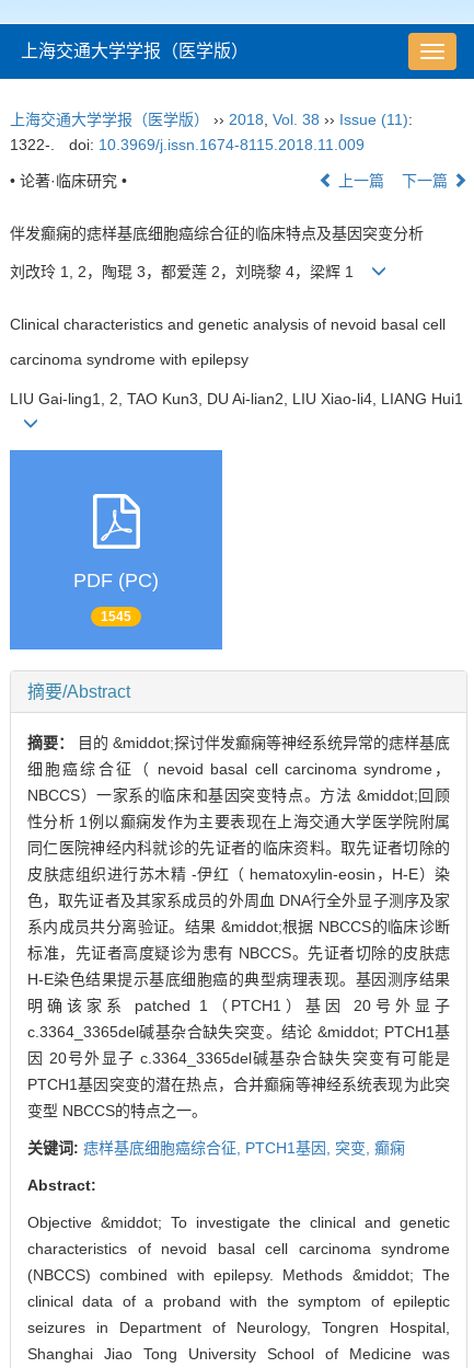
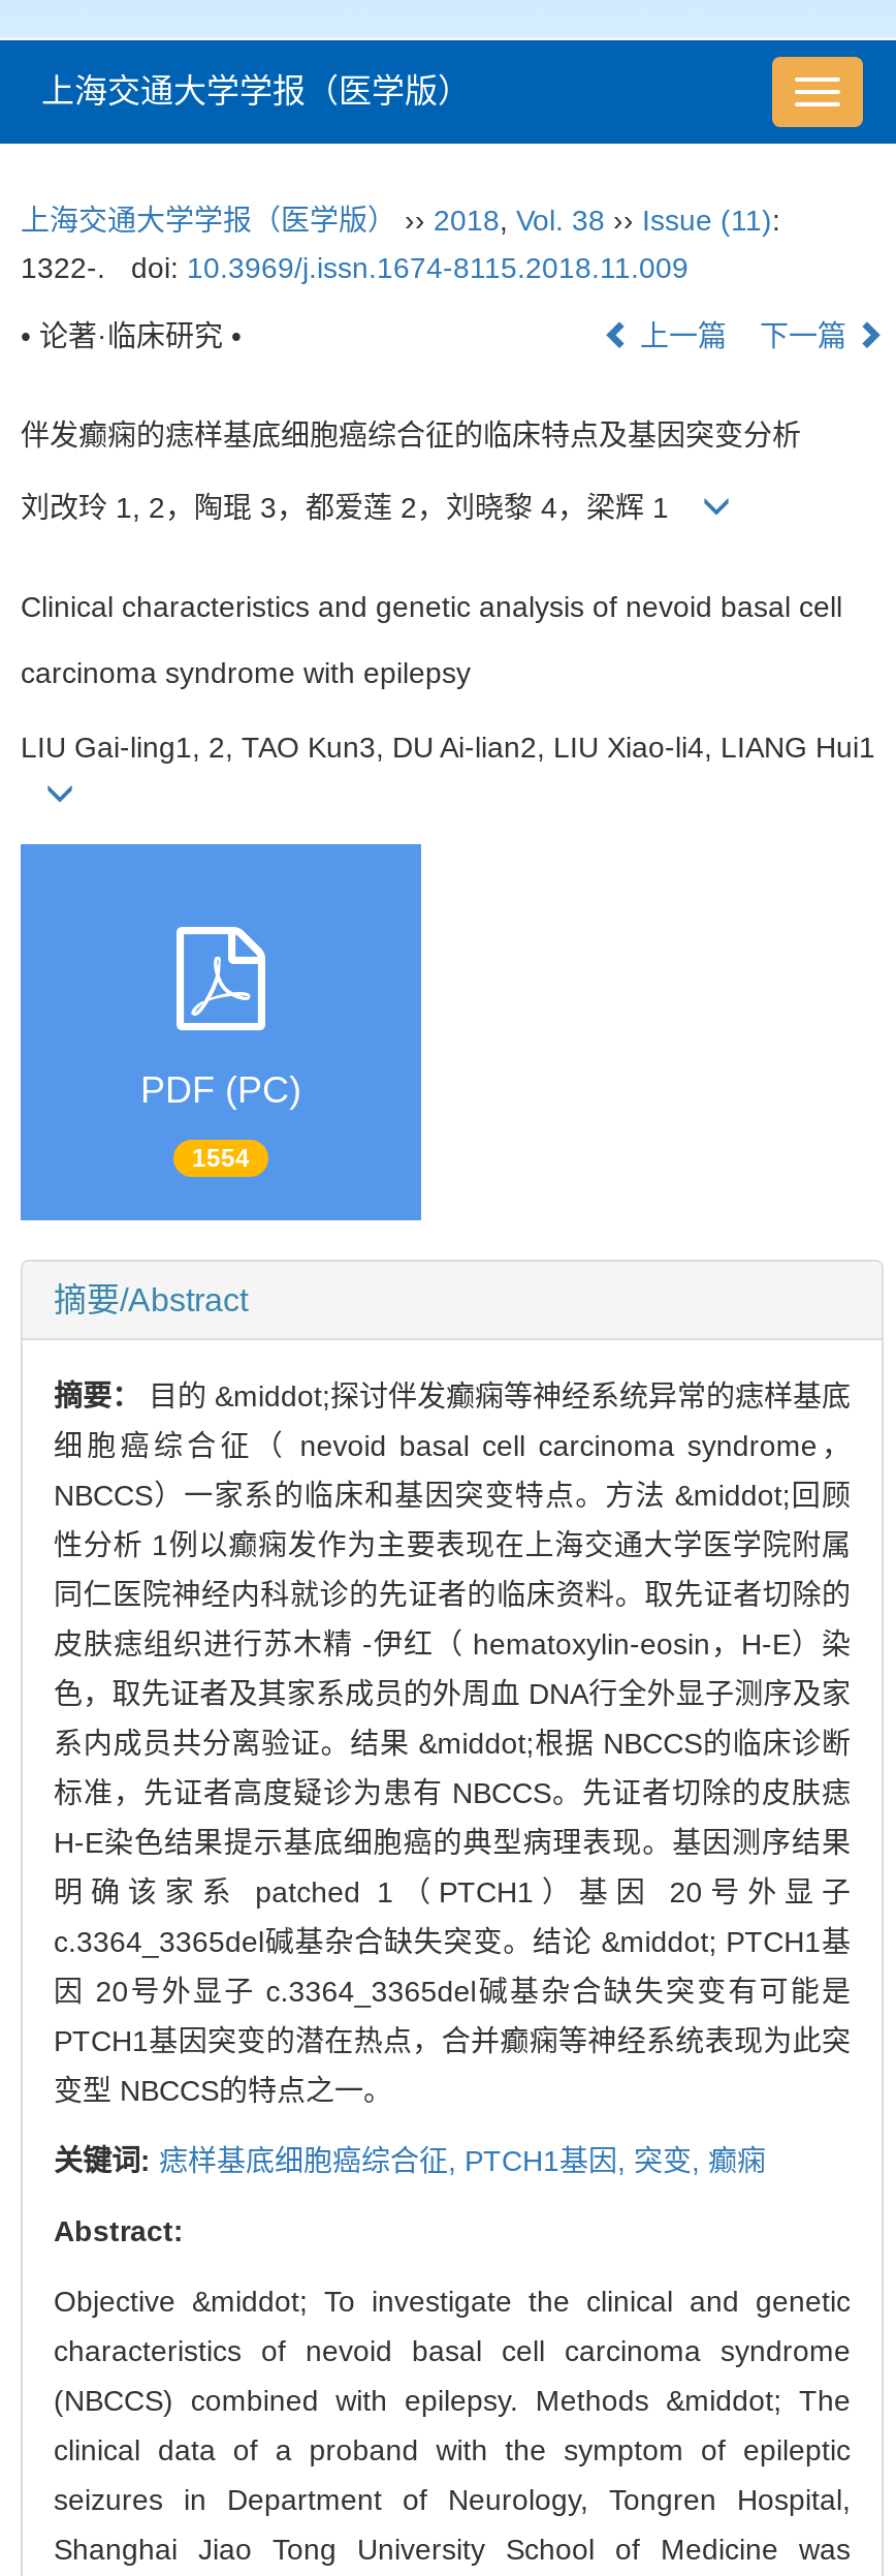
- 1545
+ 1554
